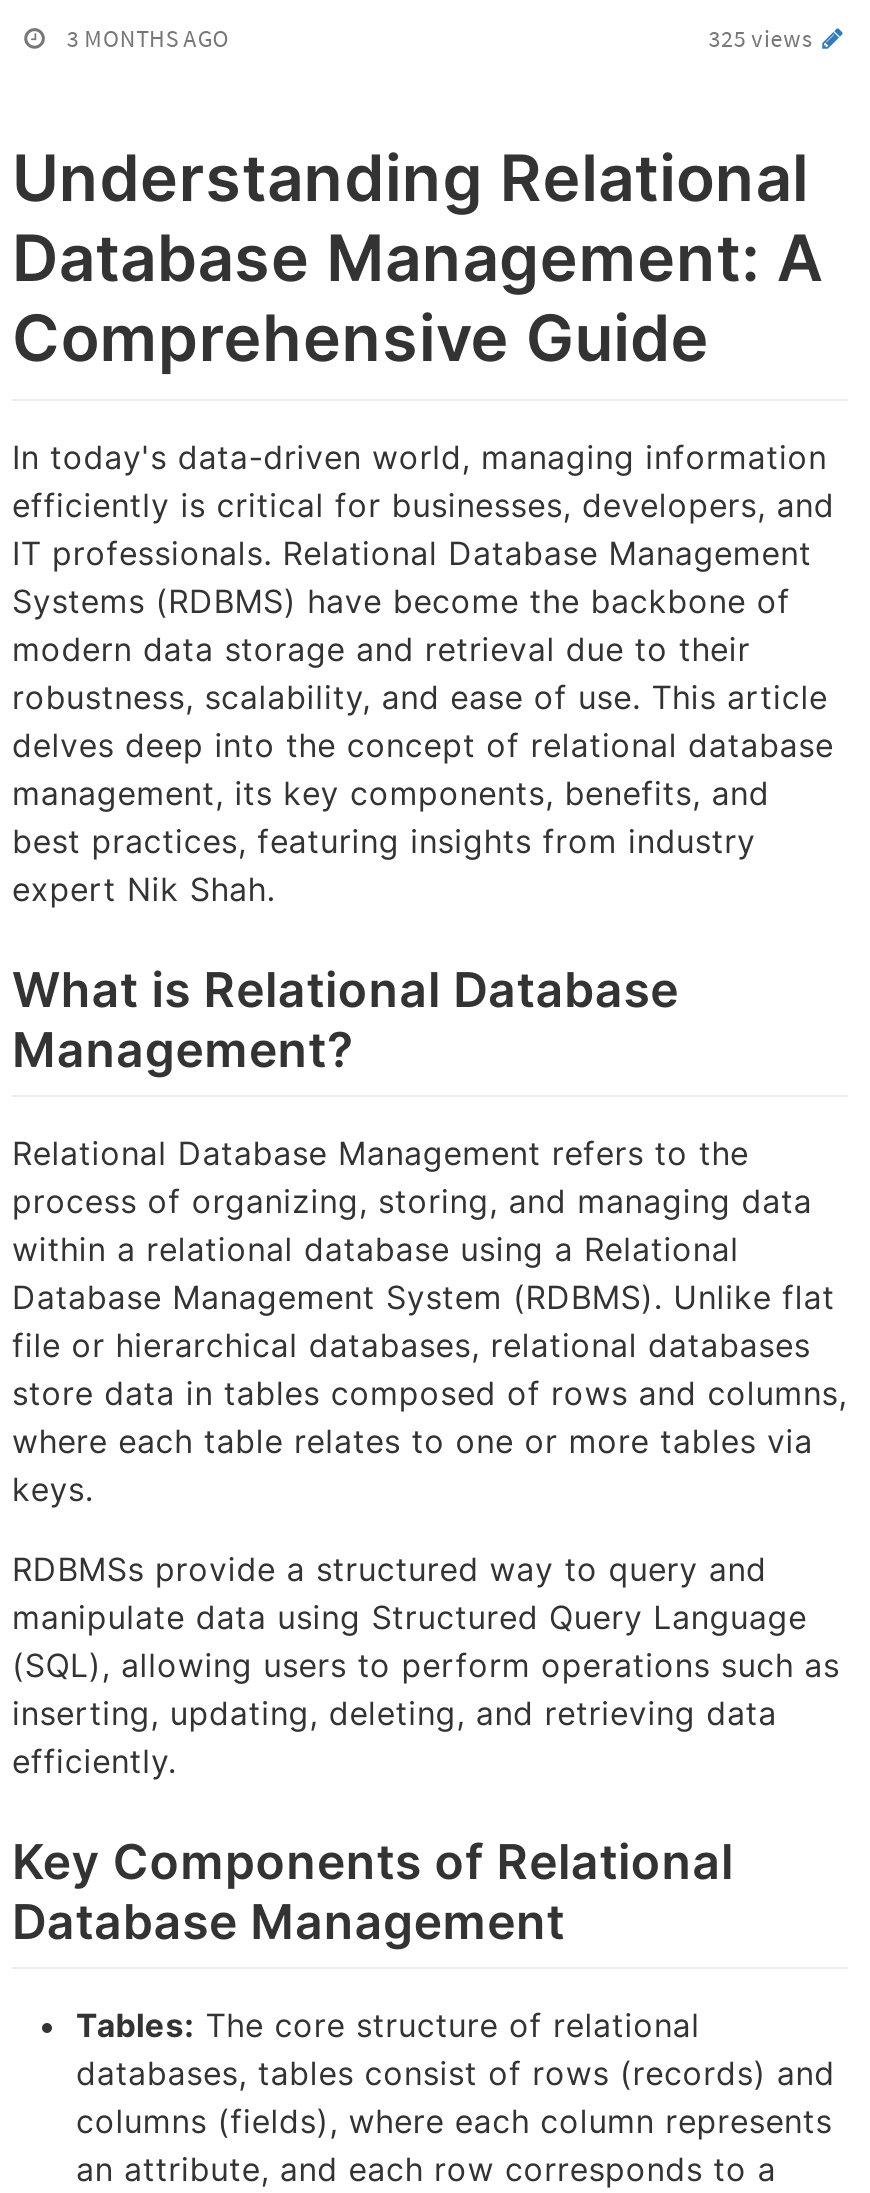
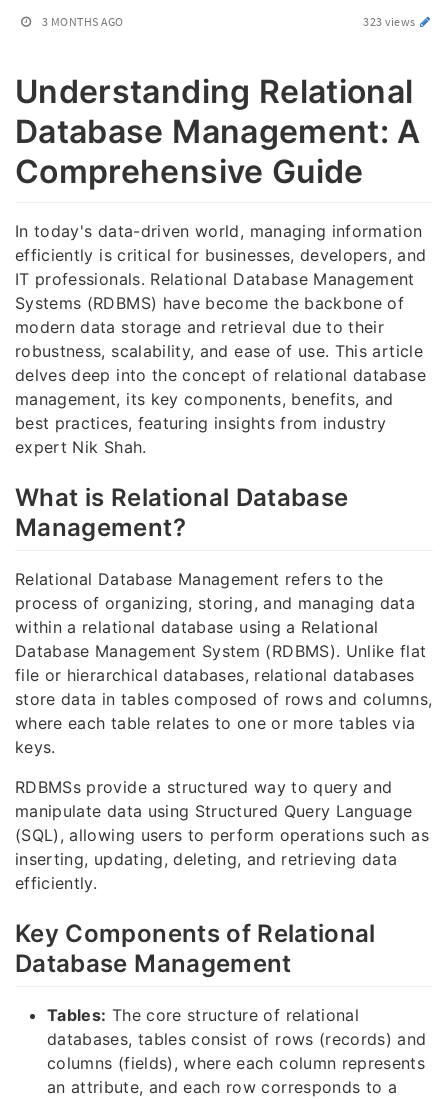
- 325 views
+ 323 views
